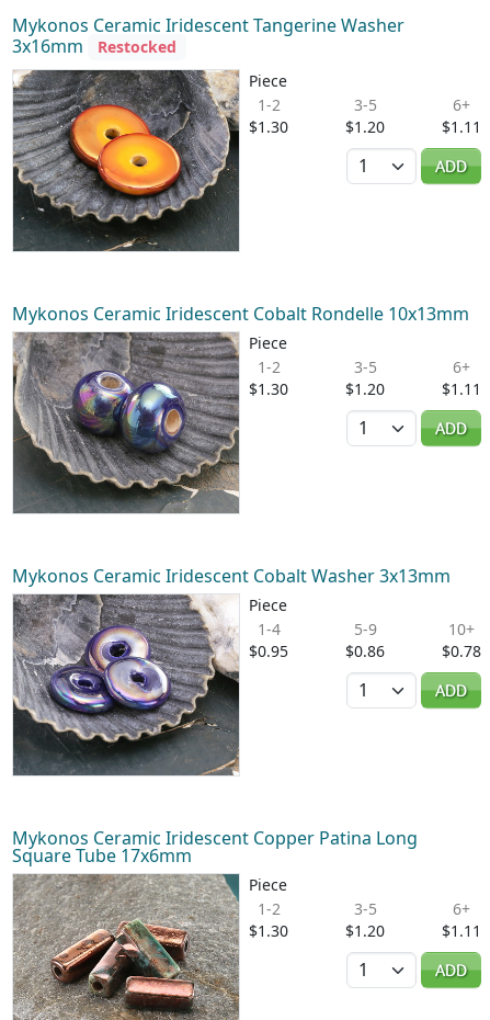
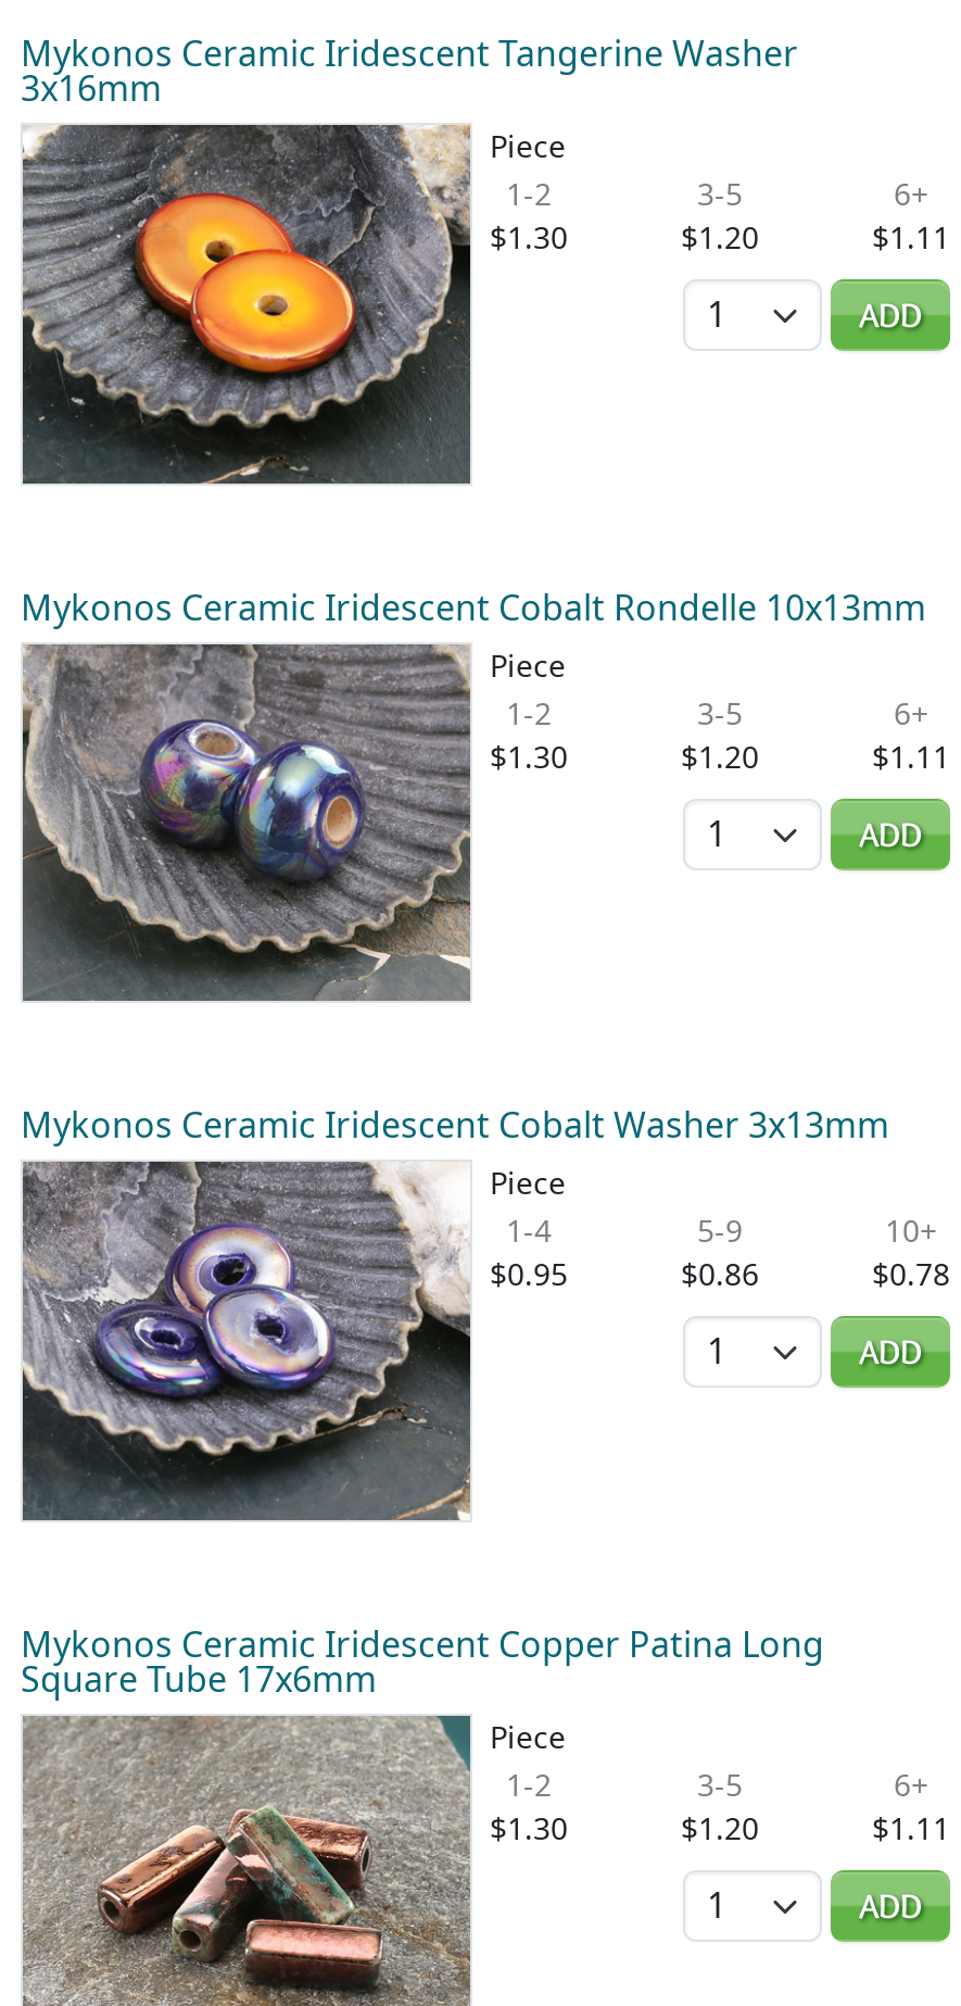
- Restocked
